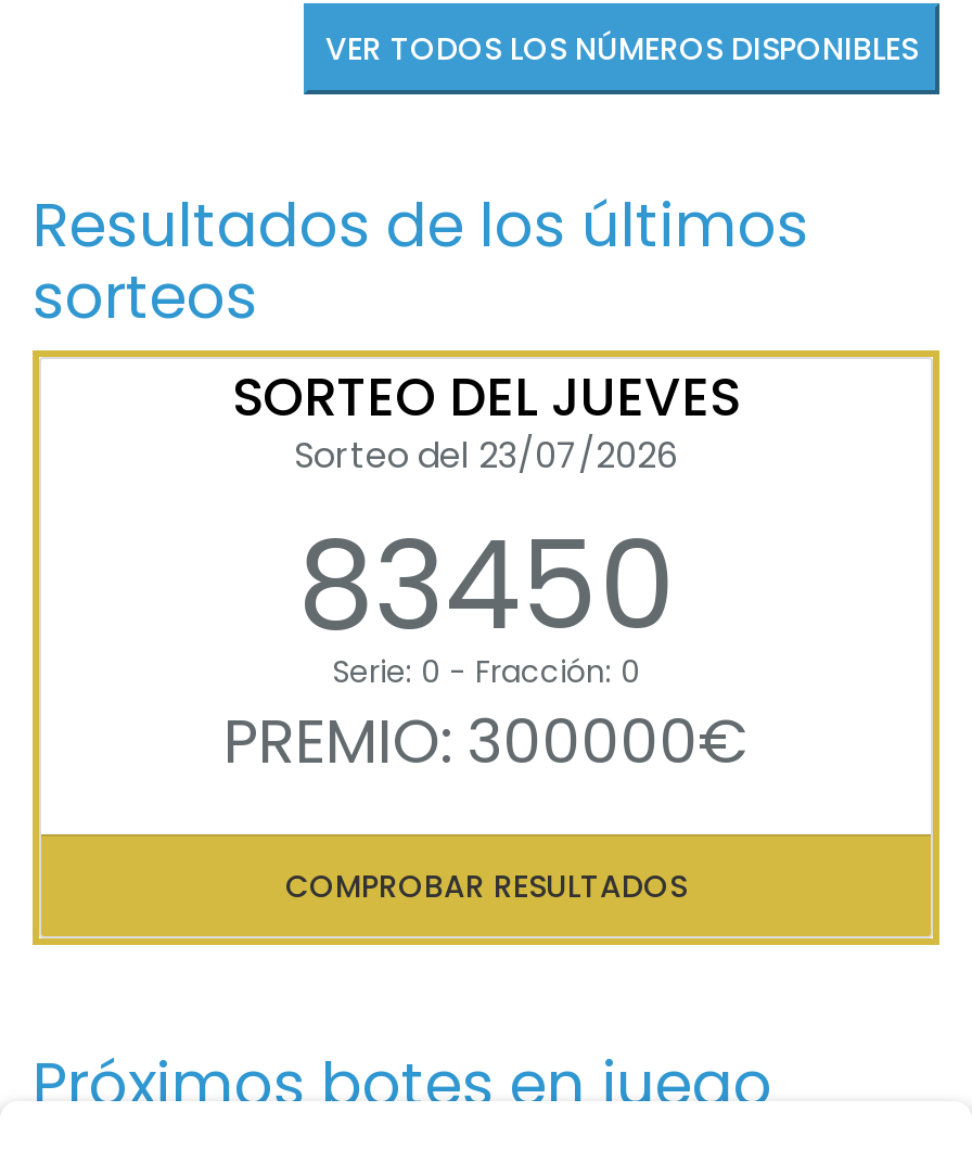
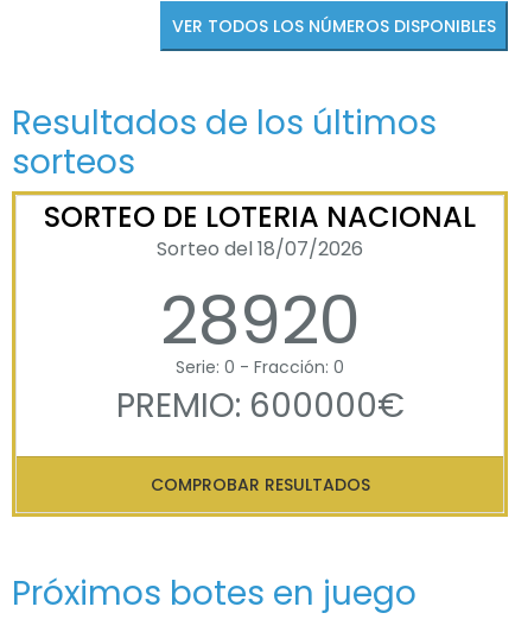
- SORTEO DEL JUEVES
- Sorteo del 23/07/2026
- 83450
+ SORTEO DE LOTERIA NACIONAL
+ Sorteo del 18/07/2026
+ 28920

- PREMIO: 300000€
+ PREMIO: 600000€
